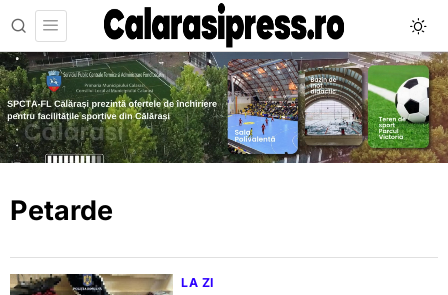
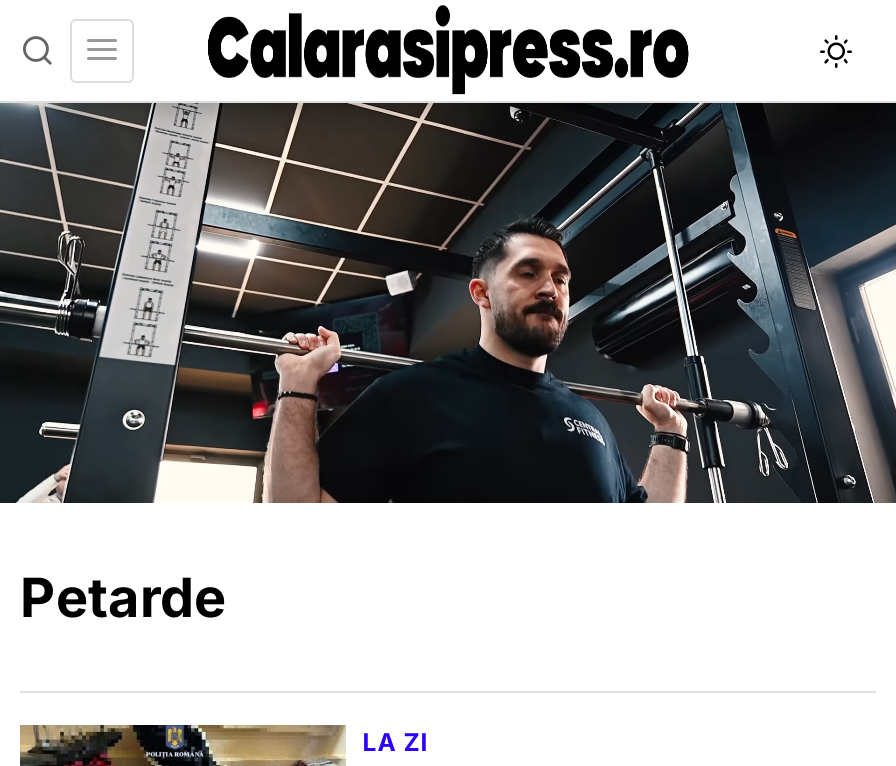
- [image]
+ [image]
